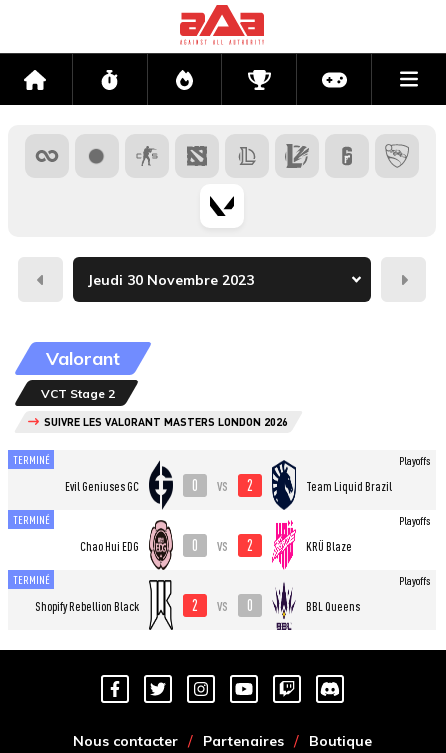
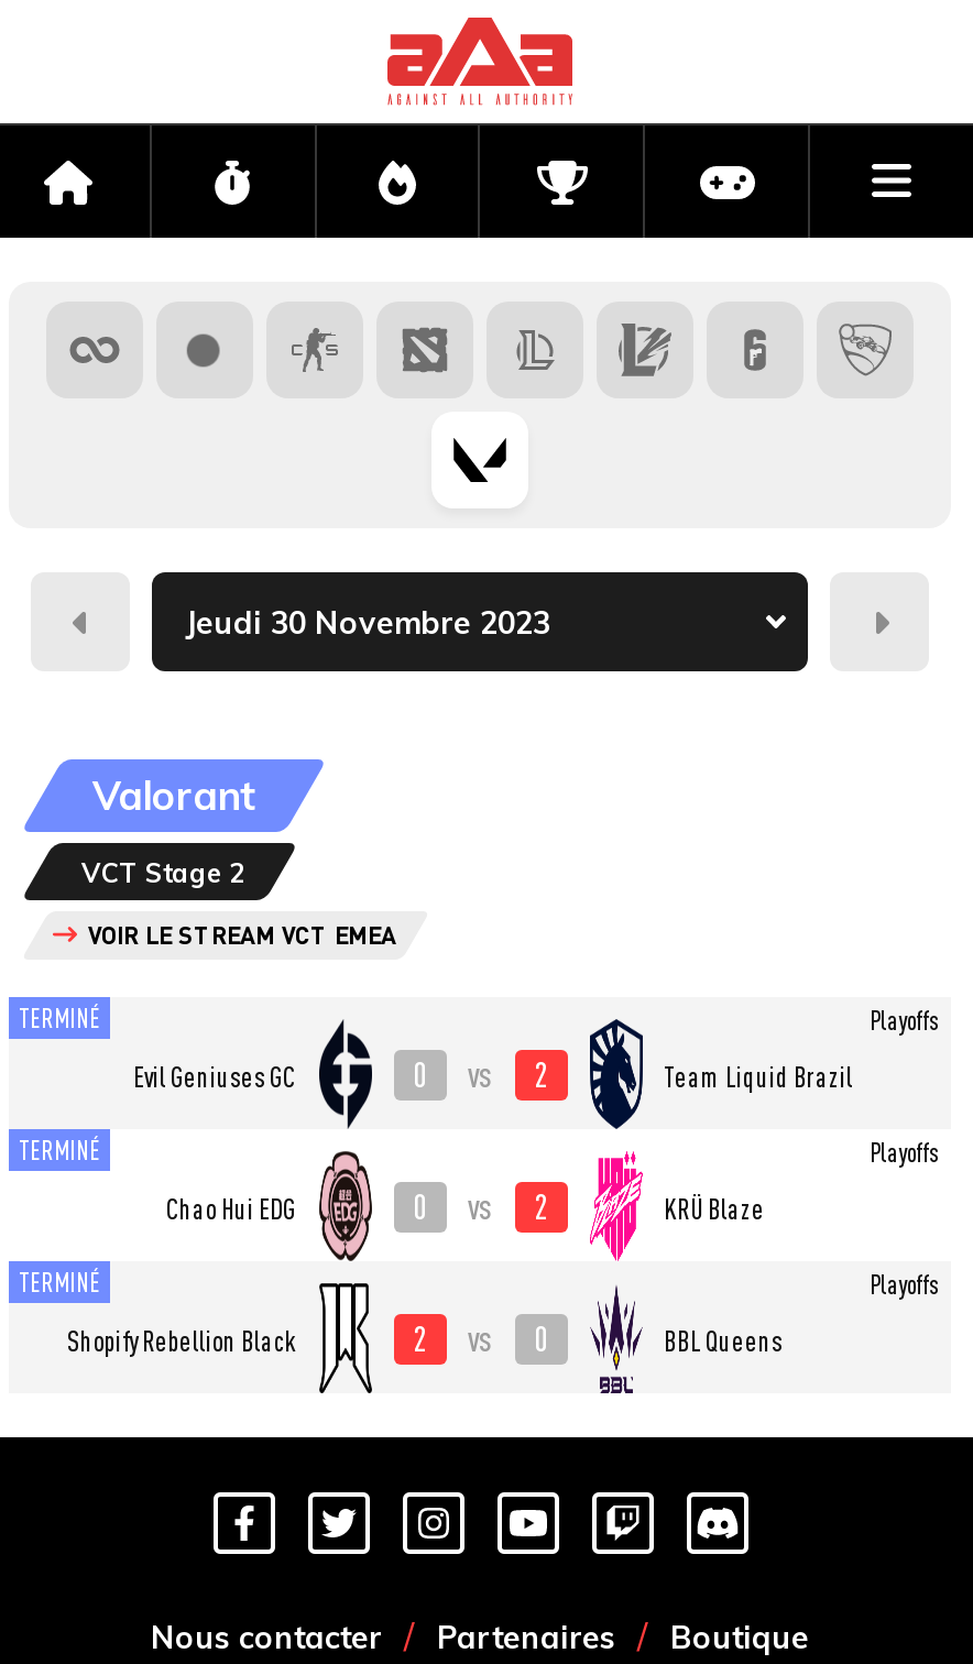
- SUIVRE LES VALORANT MASTERS LONDON 2026
+ VOIR LE STREAM VCT EMEA
